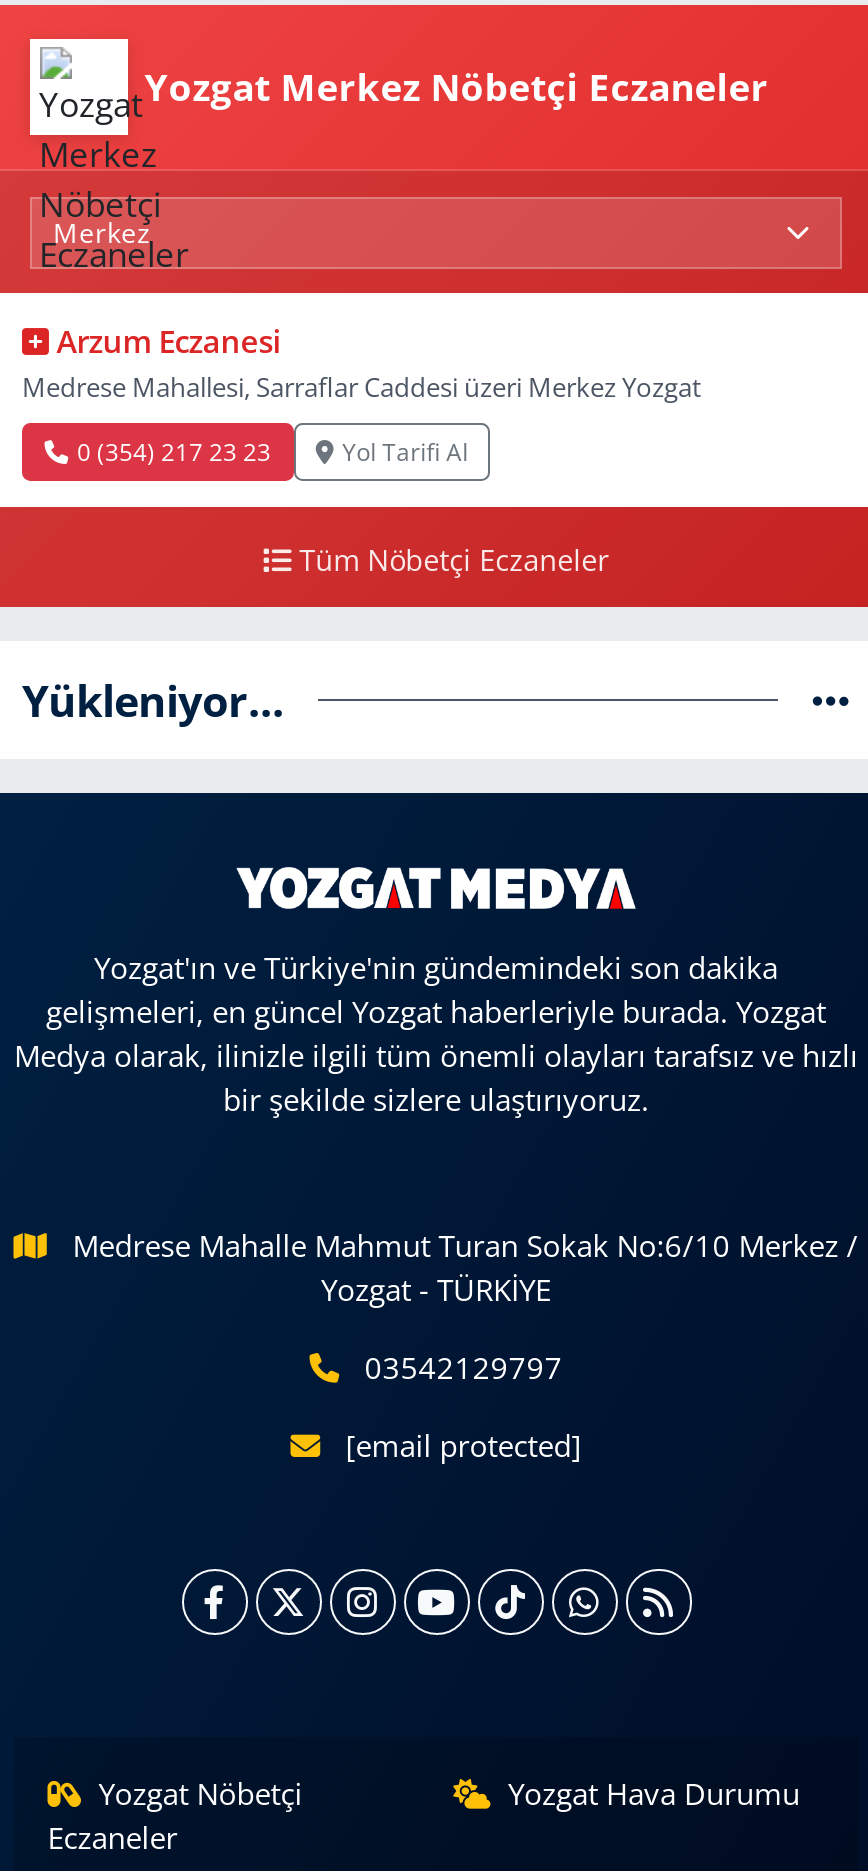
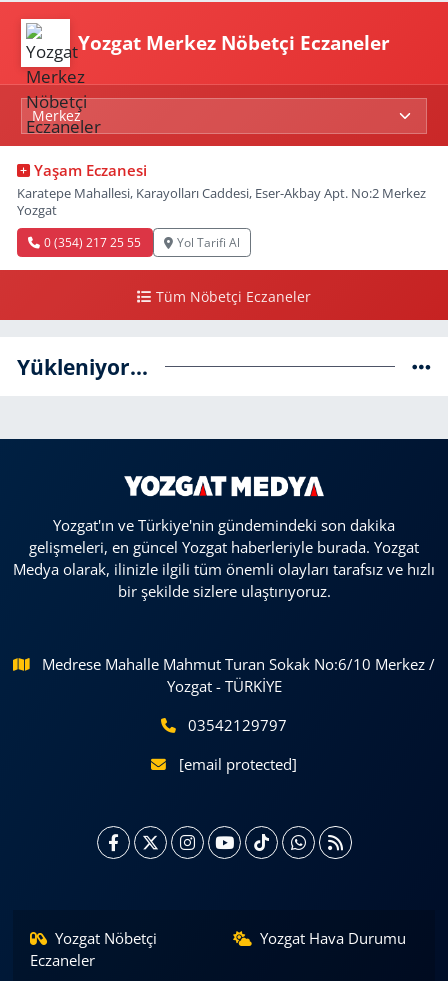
- Arzum Eczanesi
- Medrese Mahallesi, Sarraflar Caddesi üzeri Merkez Yozgat
+ Yaşam Eczanesi
+ Karatepe Mahallesi, Karayolları Caddesi, Eser-Akbay Apt. No:2 Merkez
+ Yozgat

- 0 (354) 217 23 23
+ 0 (354) 217 25 55
